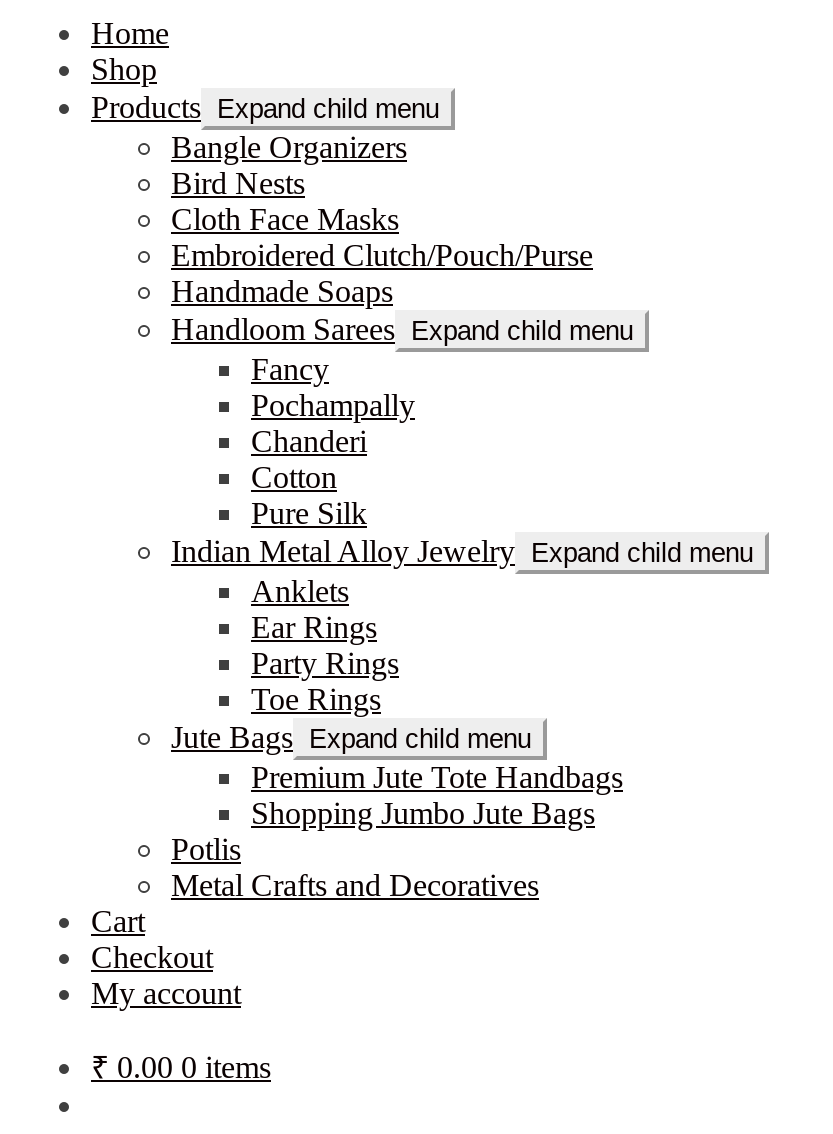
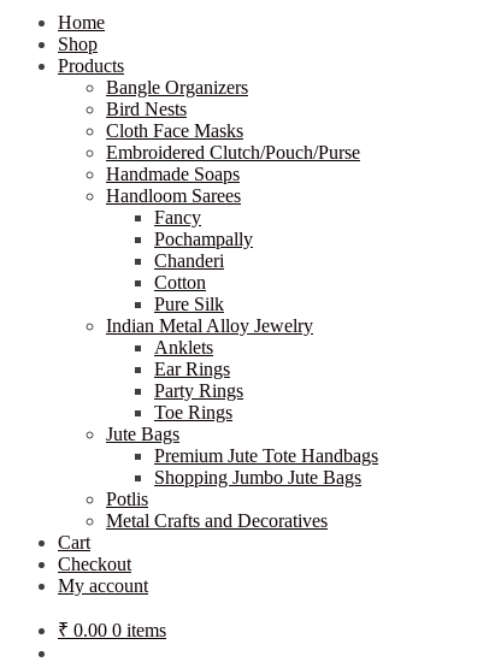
- Products Expand child menu
+ Products

- Handloom Sarees Expand child menu
+ Handloom Sarees

- Indian Metal Alloy Jewelry Expand child menu
+ Indian Metal Alloy Jewelry

- Jute Bags Expand child menu
+ Jute Bags
